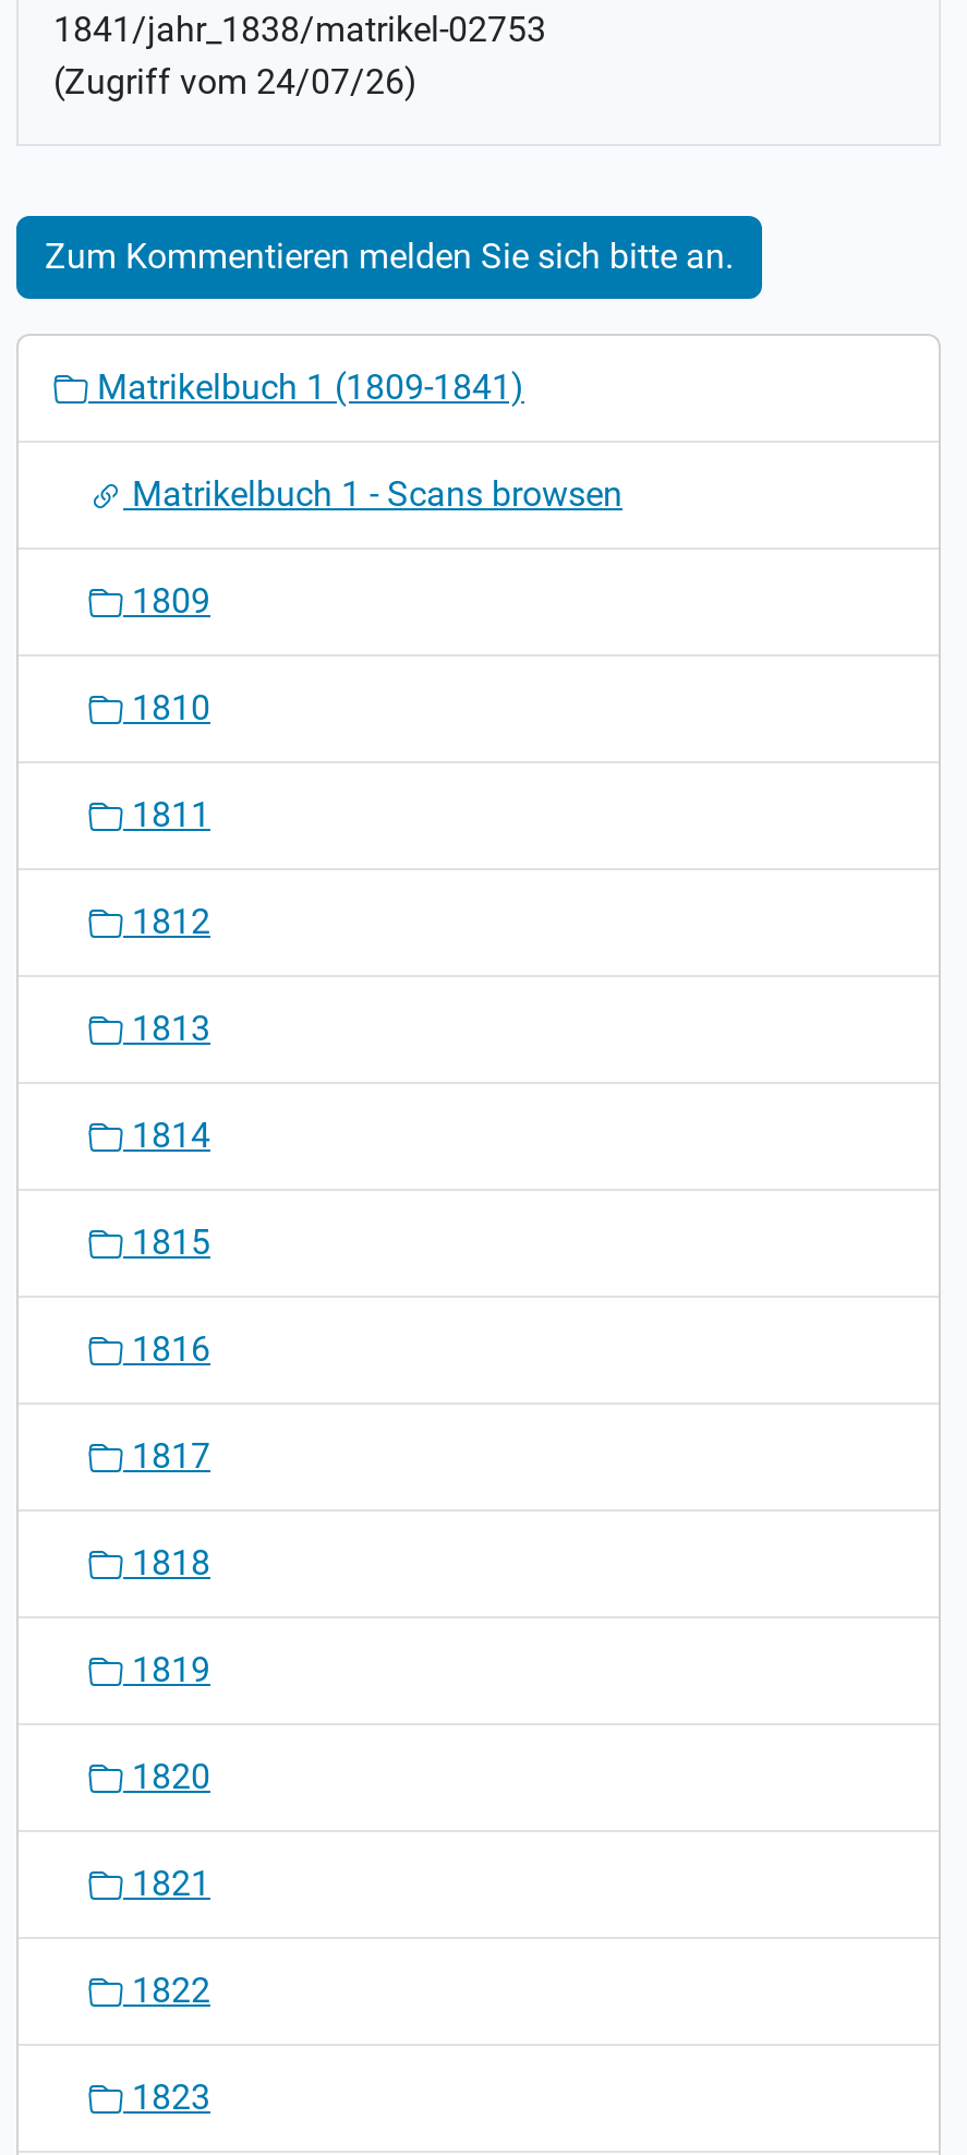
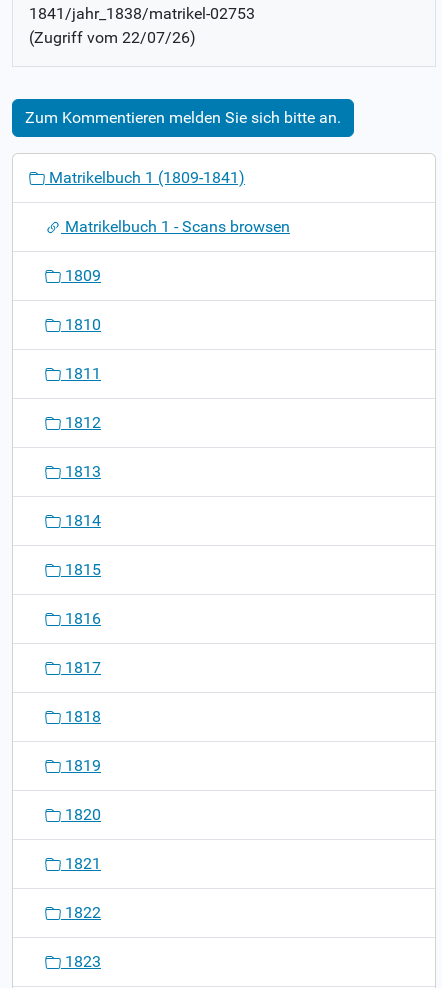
- (Zugriff vom 24/07/26)
+ (Zugriff vom 22/07/26)
